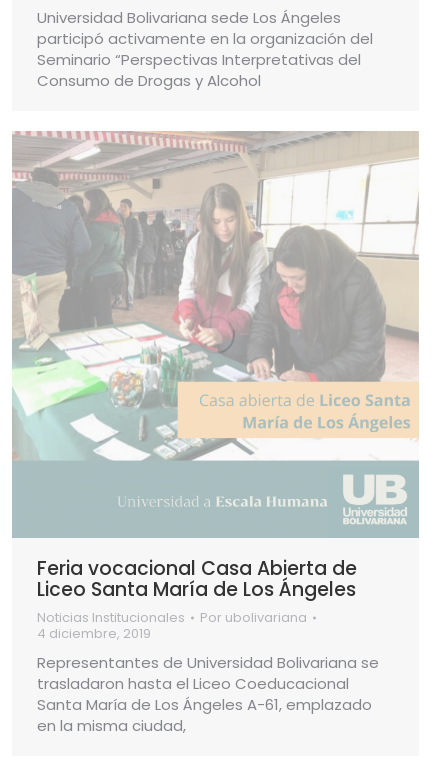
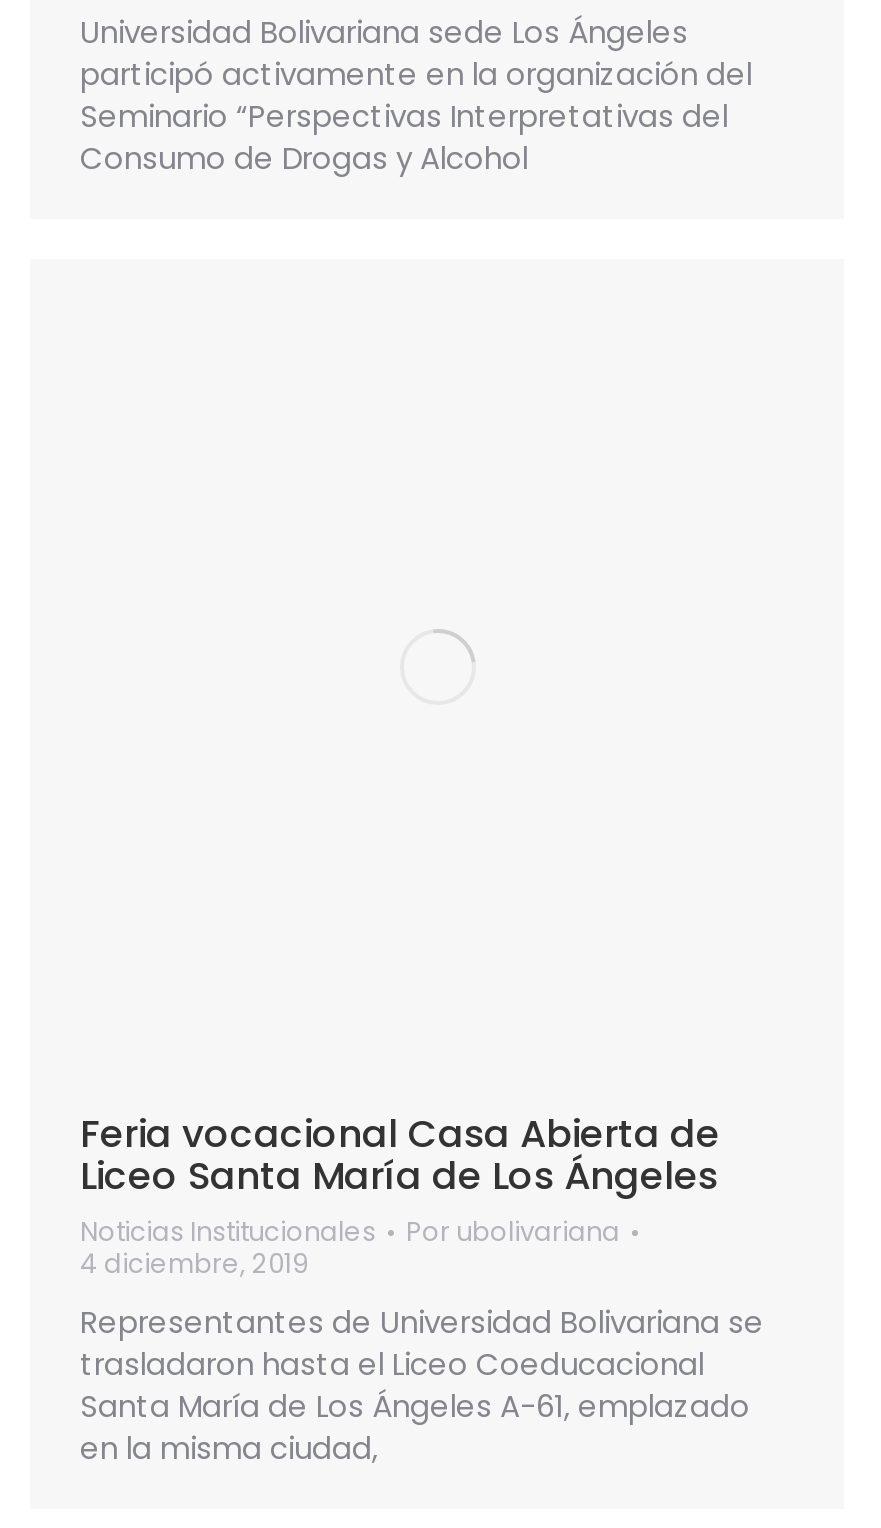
- [image]
